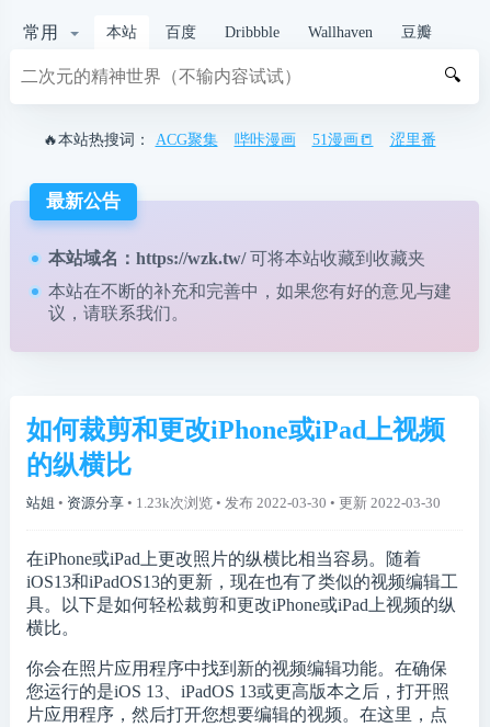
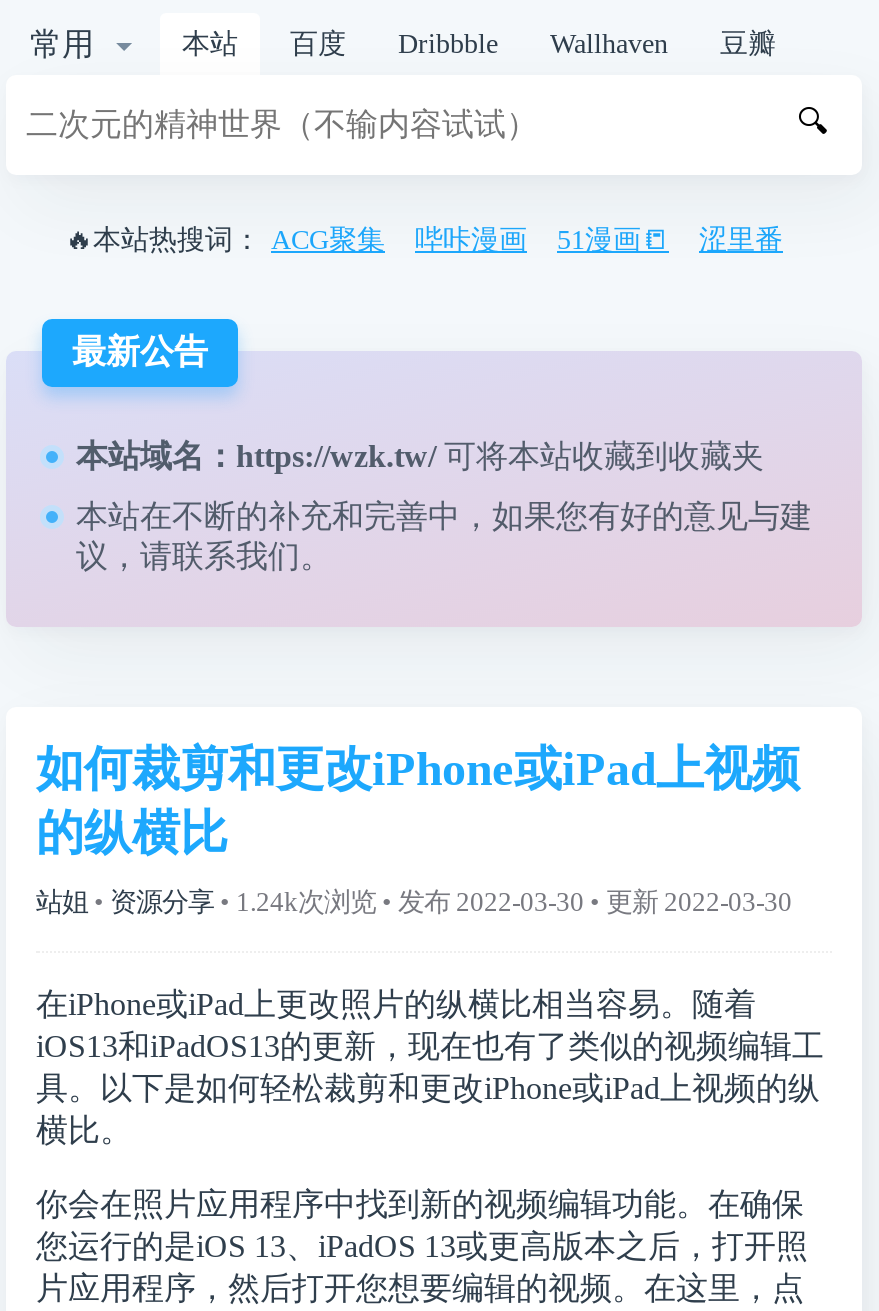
- 站姐•资源分享• 1.23k次浏览 • 发布 2022-03-30 • 更新 2022-03-30
+ 站姐•资源分享• 1.24k次浏览 • 发布 2022-03-30 • 更新 2022-03-30
